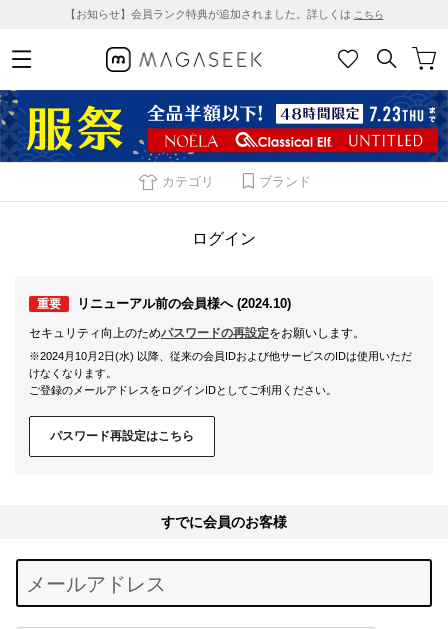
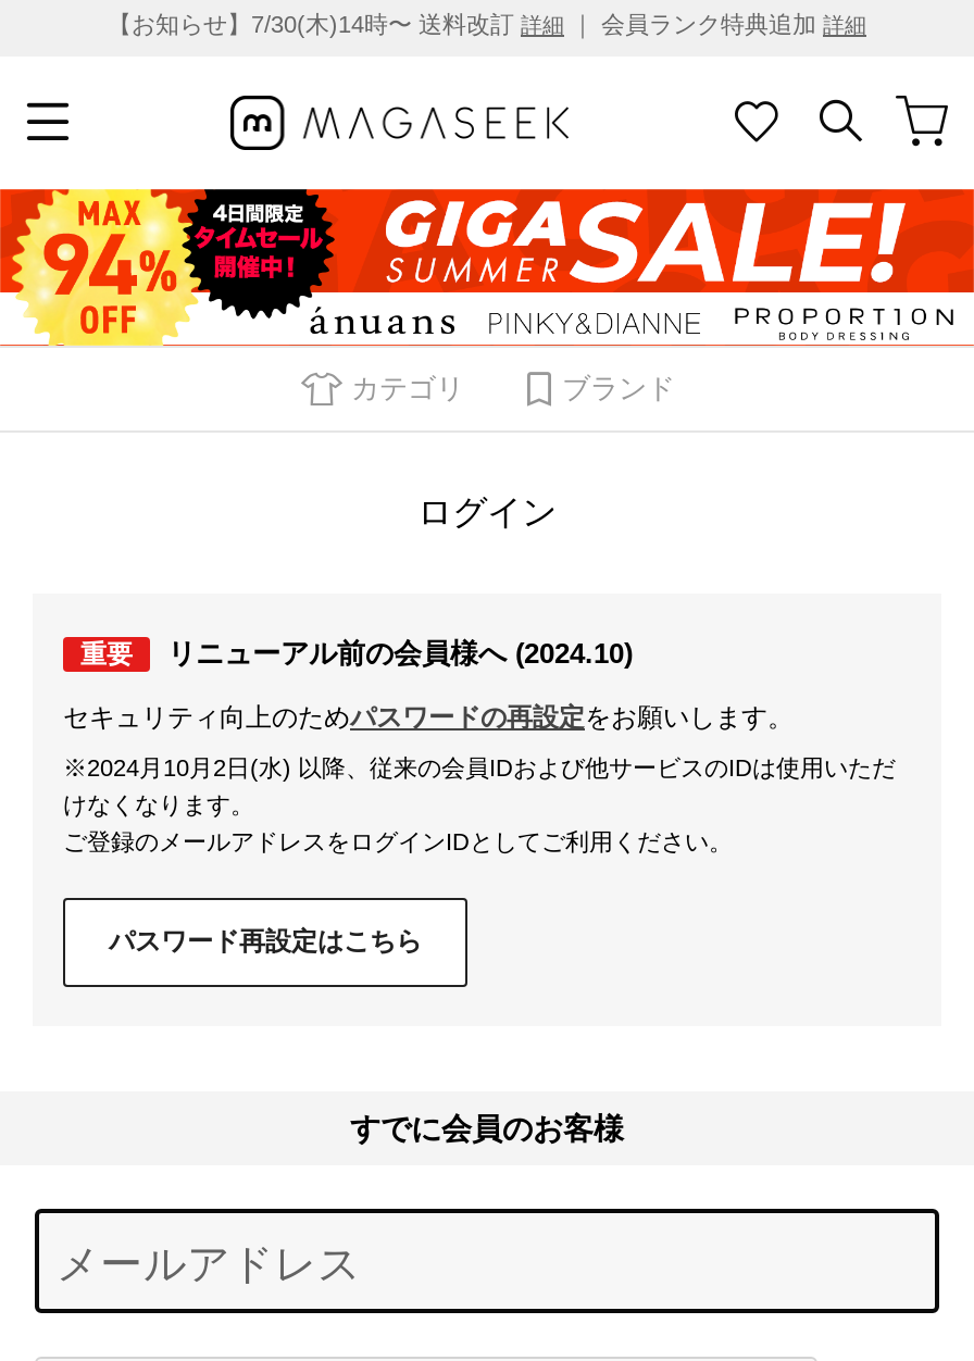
- 【お知らせ】会員ランク特典が追加されました。詳しくはこちら
+ 【お知らせ】7/30(木)14時〜 送料改訂詳細｜ 会員ランク特典追加詳細

- [image]
+ [image]
